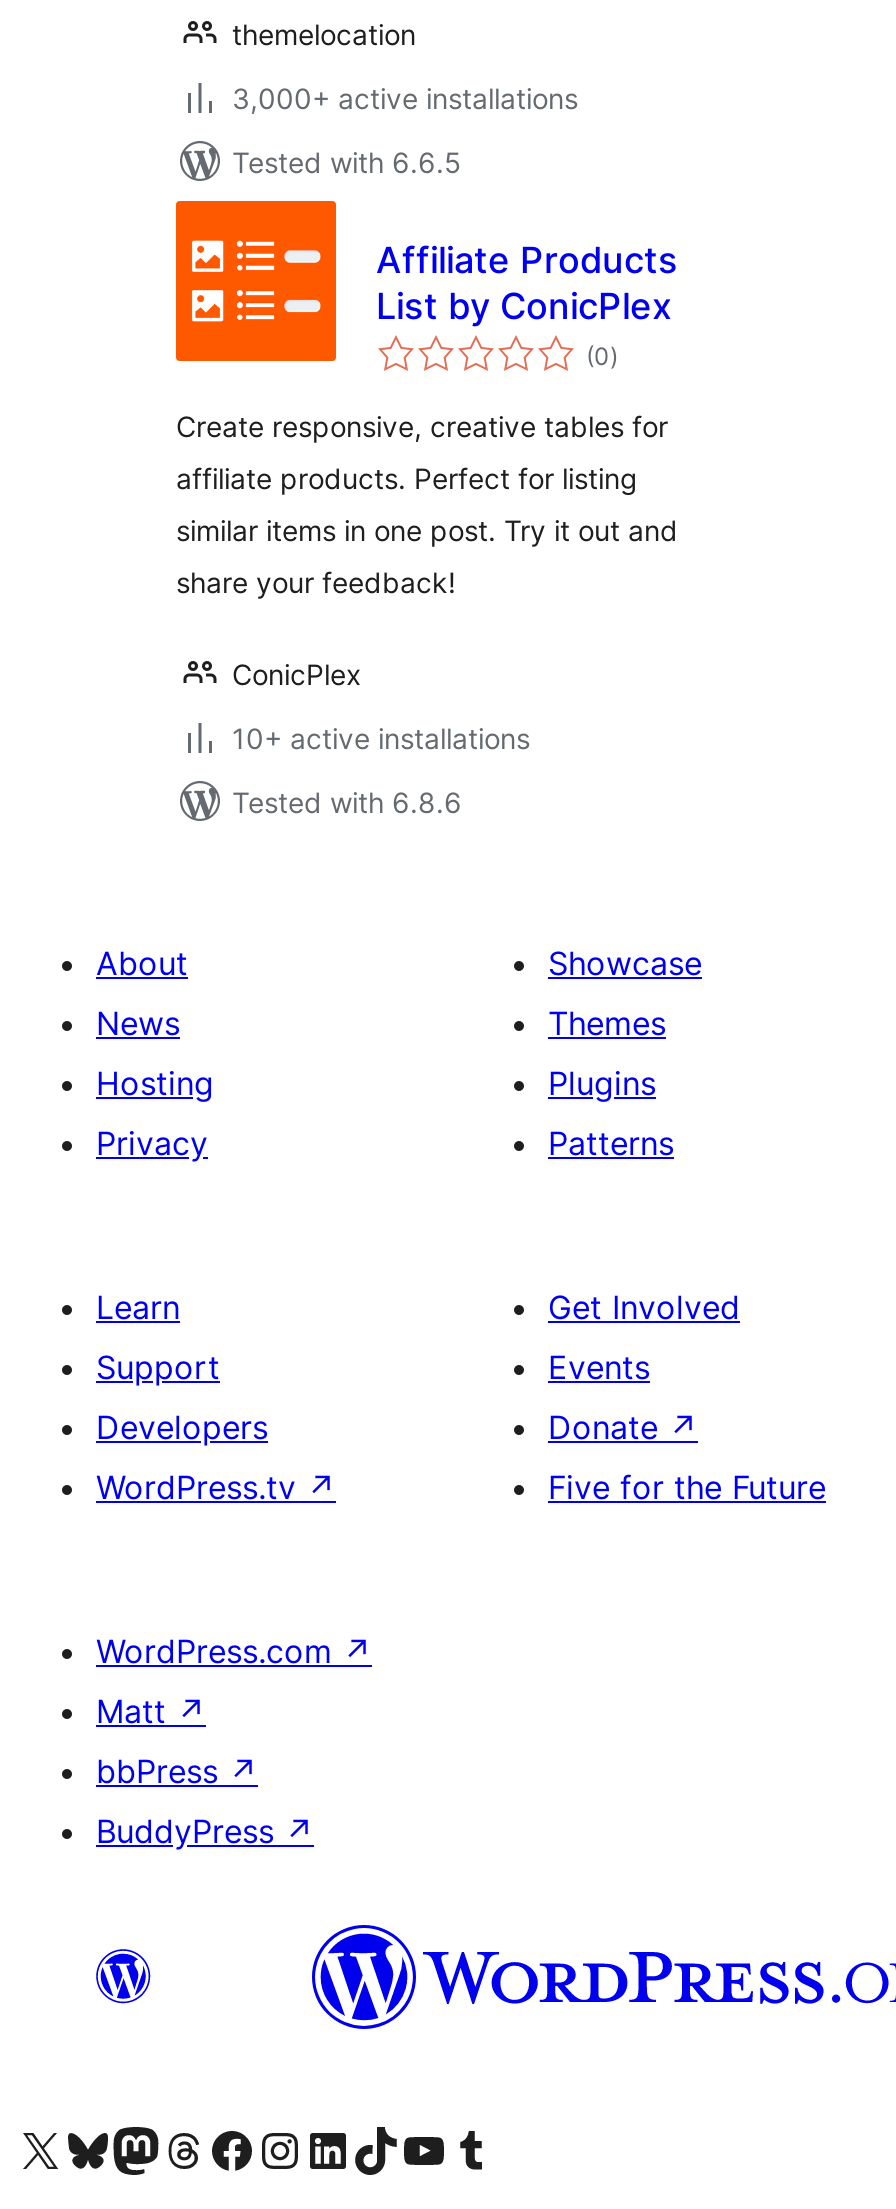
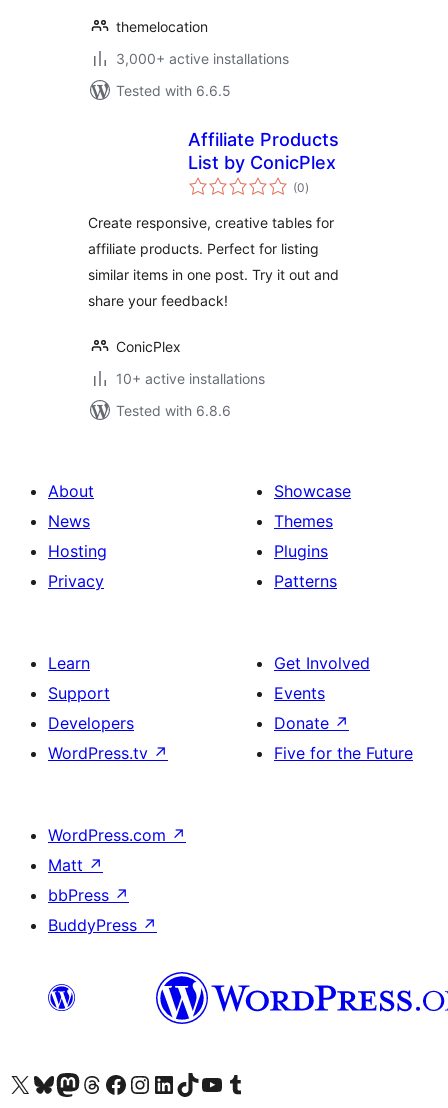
- [image]
